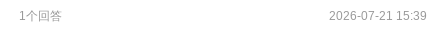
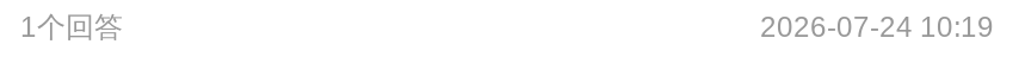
- 2026-07-21 15:39
+ 2026-07-24 10:19
